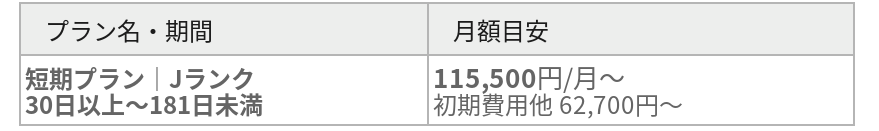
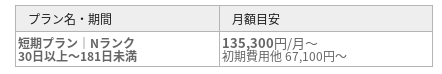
- 短期プラン｜Jランク
+ 短期プラン｜Nランク

- 115,500円/月～
+ 135,300円/月～

- 初期費用他 62,700円～
+ 初期費用他 67,100円～
